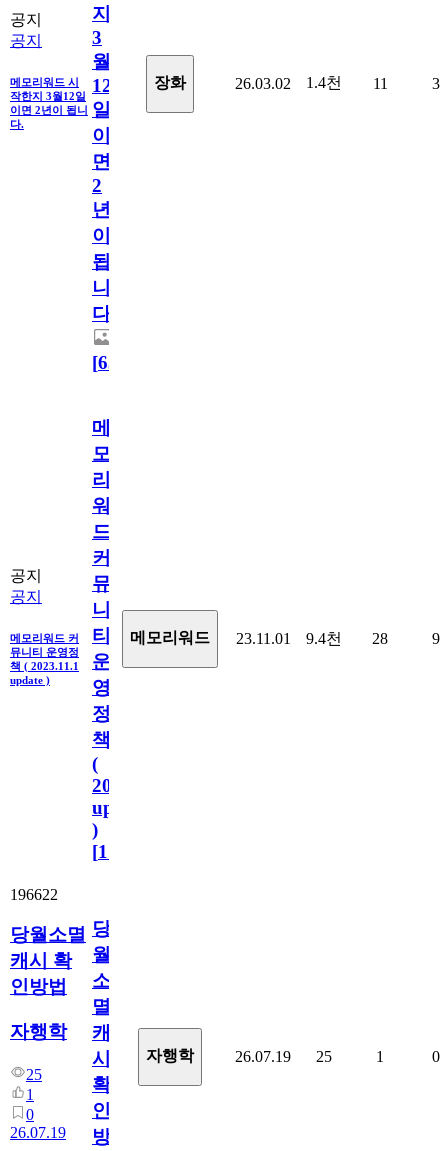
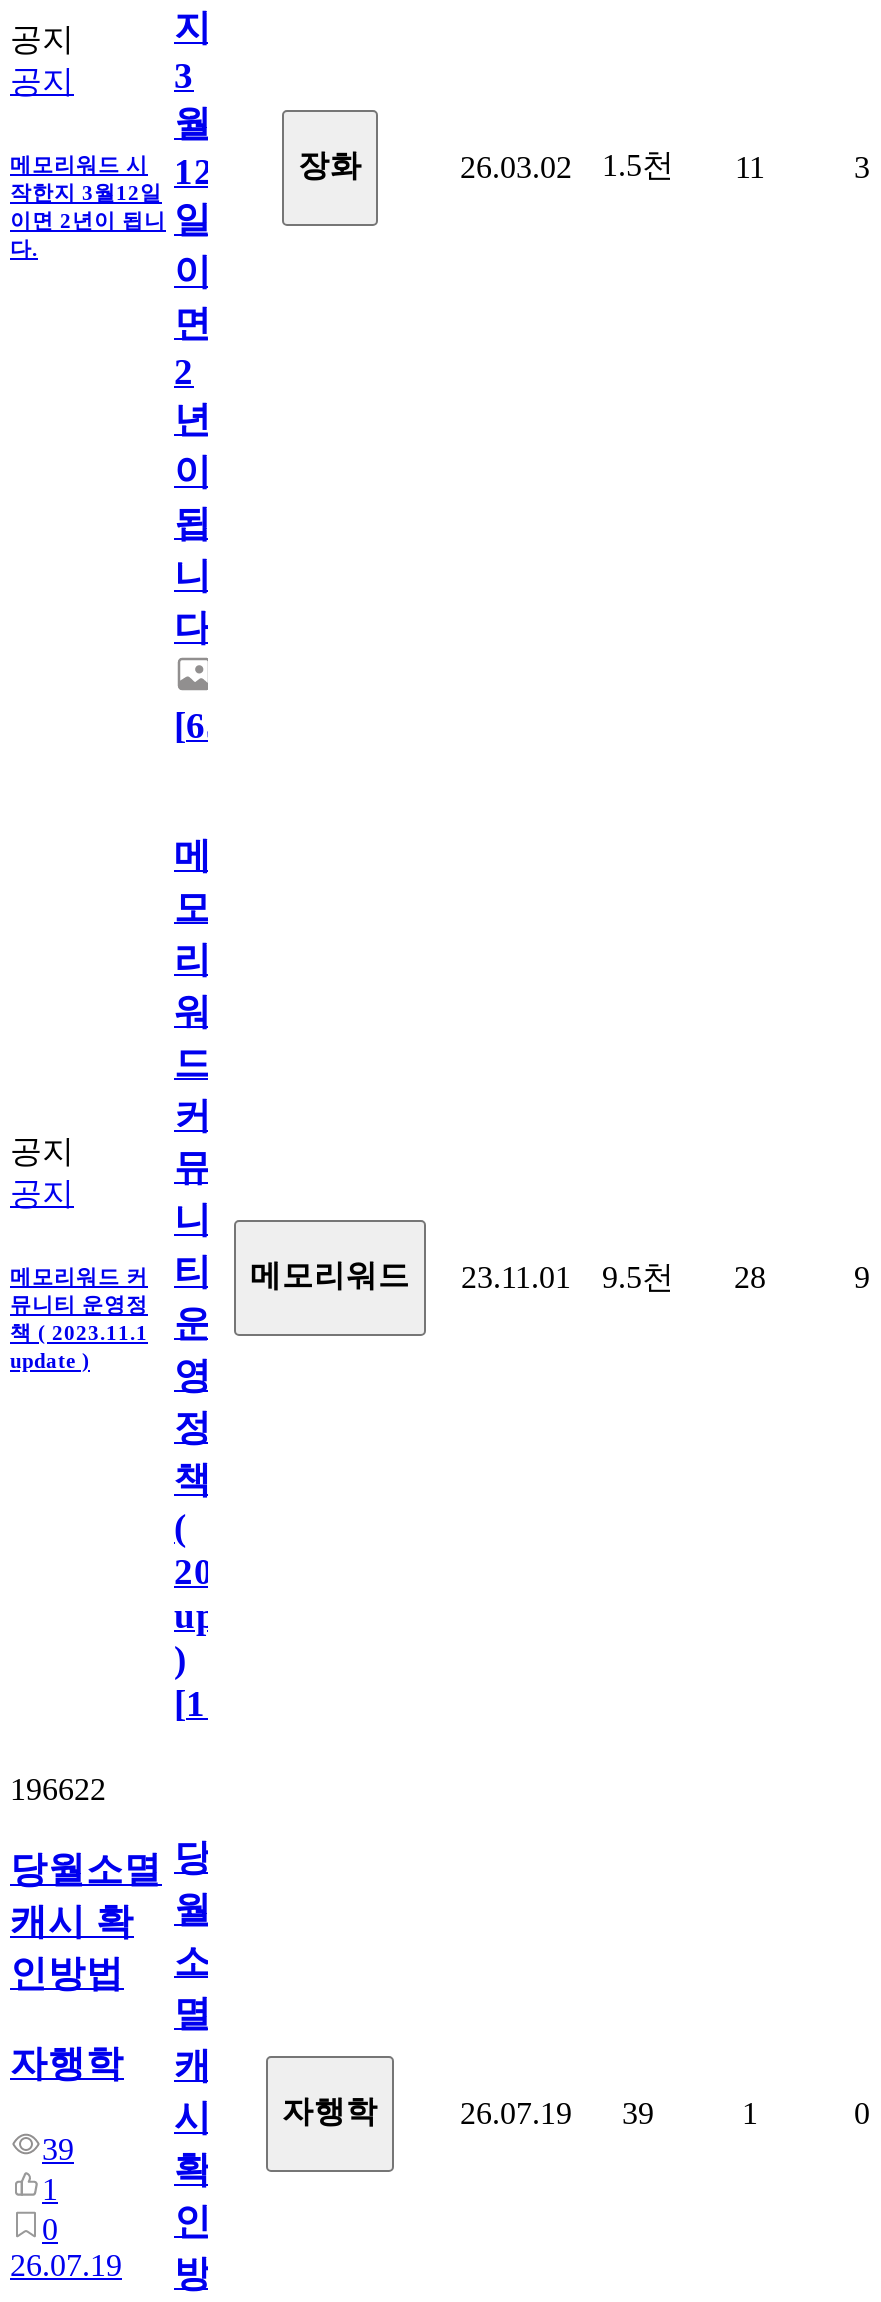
- 26.03.02 1.4천 11
+ 26.03.02 1.5천 11

- 메모리워드 커 티 메모리워드 23.11.01 9.4천 28
+ 메모리워드 커 티 메모리워드 23.11.01 9.5천 28

- 26.07.19 25
+ 26.07.19 39

- 25
+ 39
